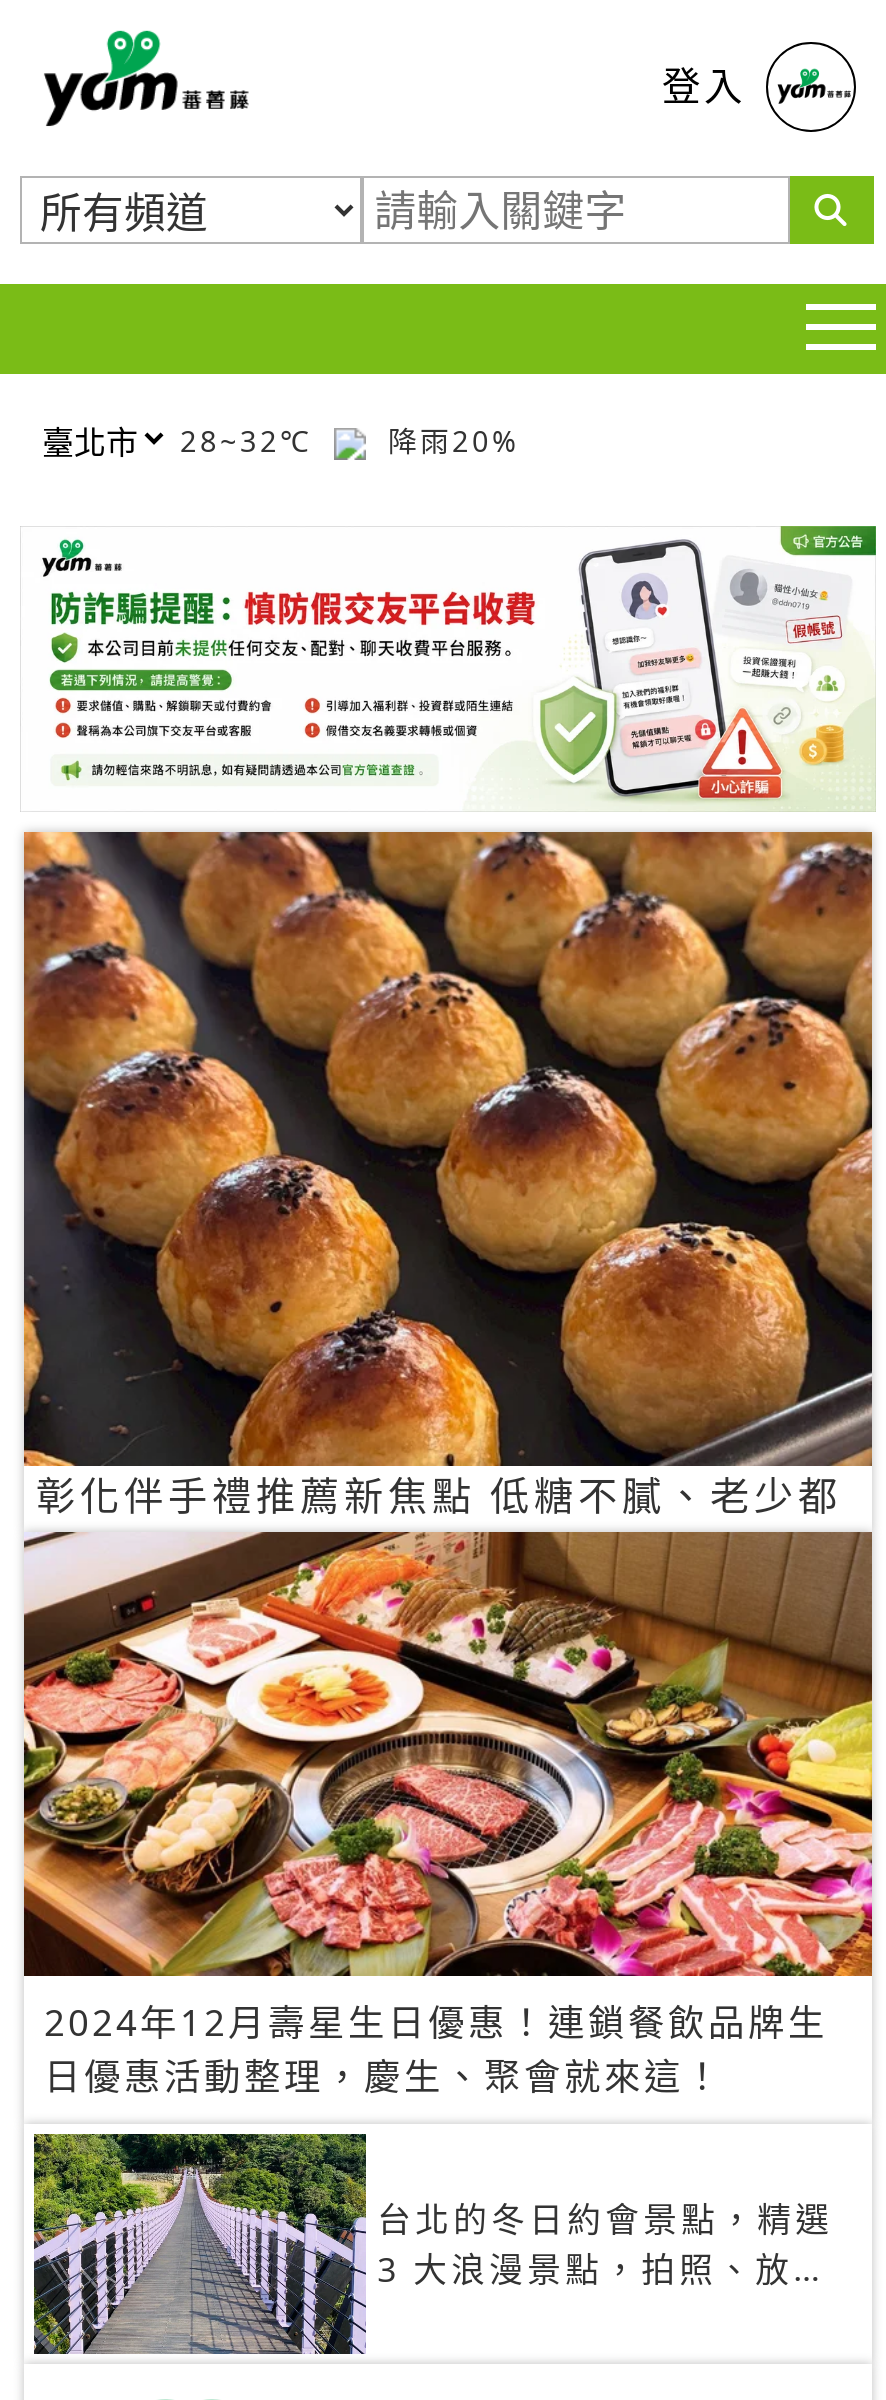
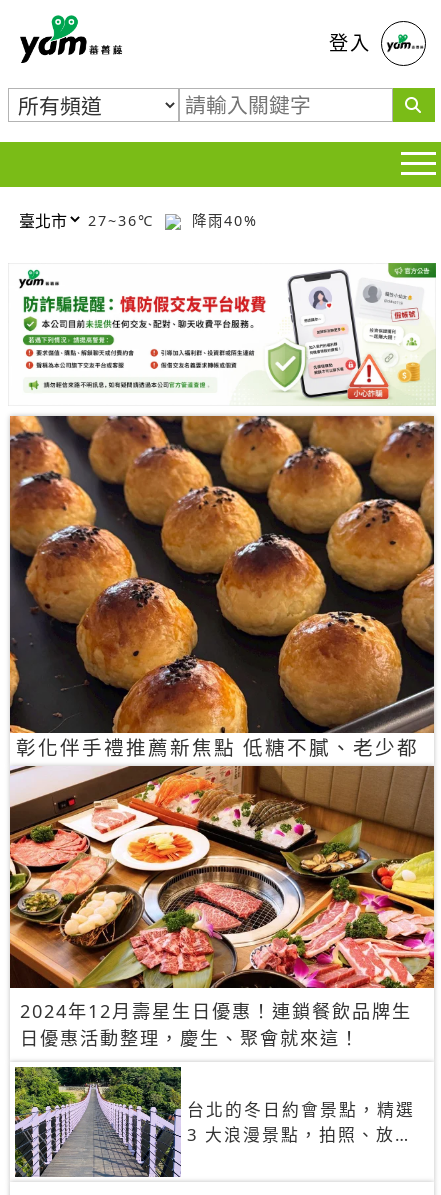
- 28~32℃
+ 27~36℃

- 降雨20%
+ 降雨40%
